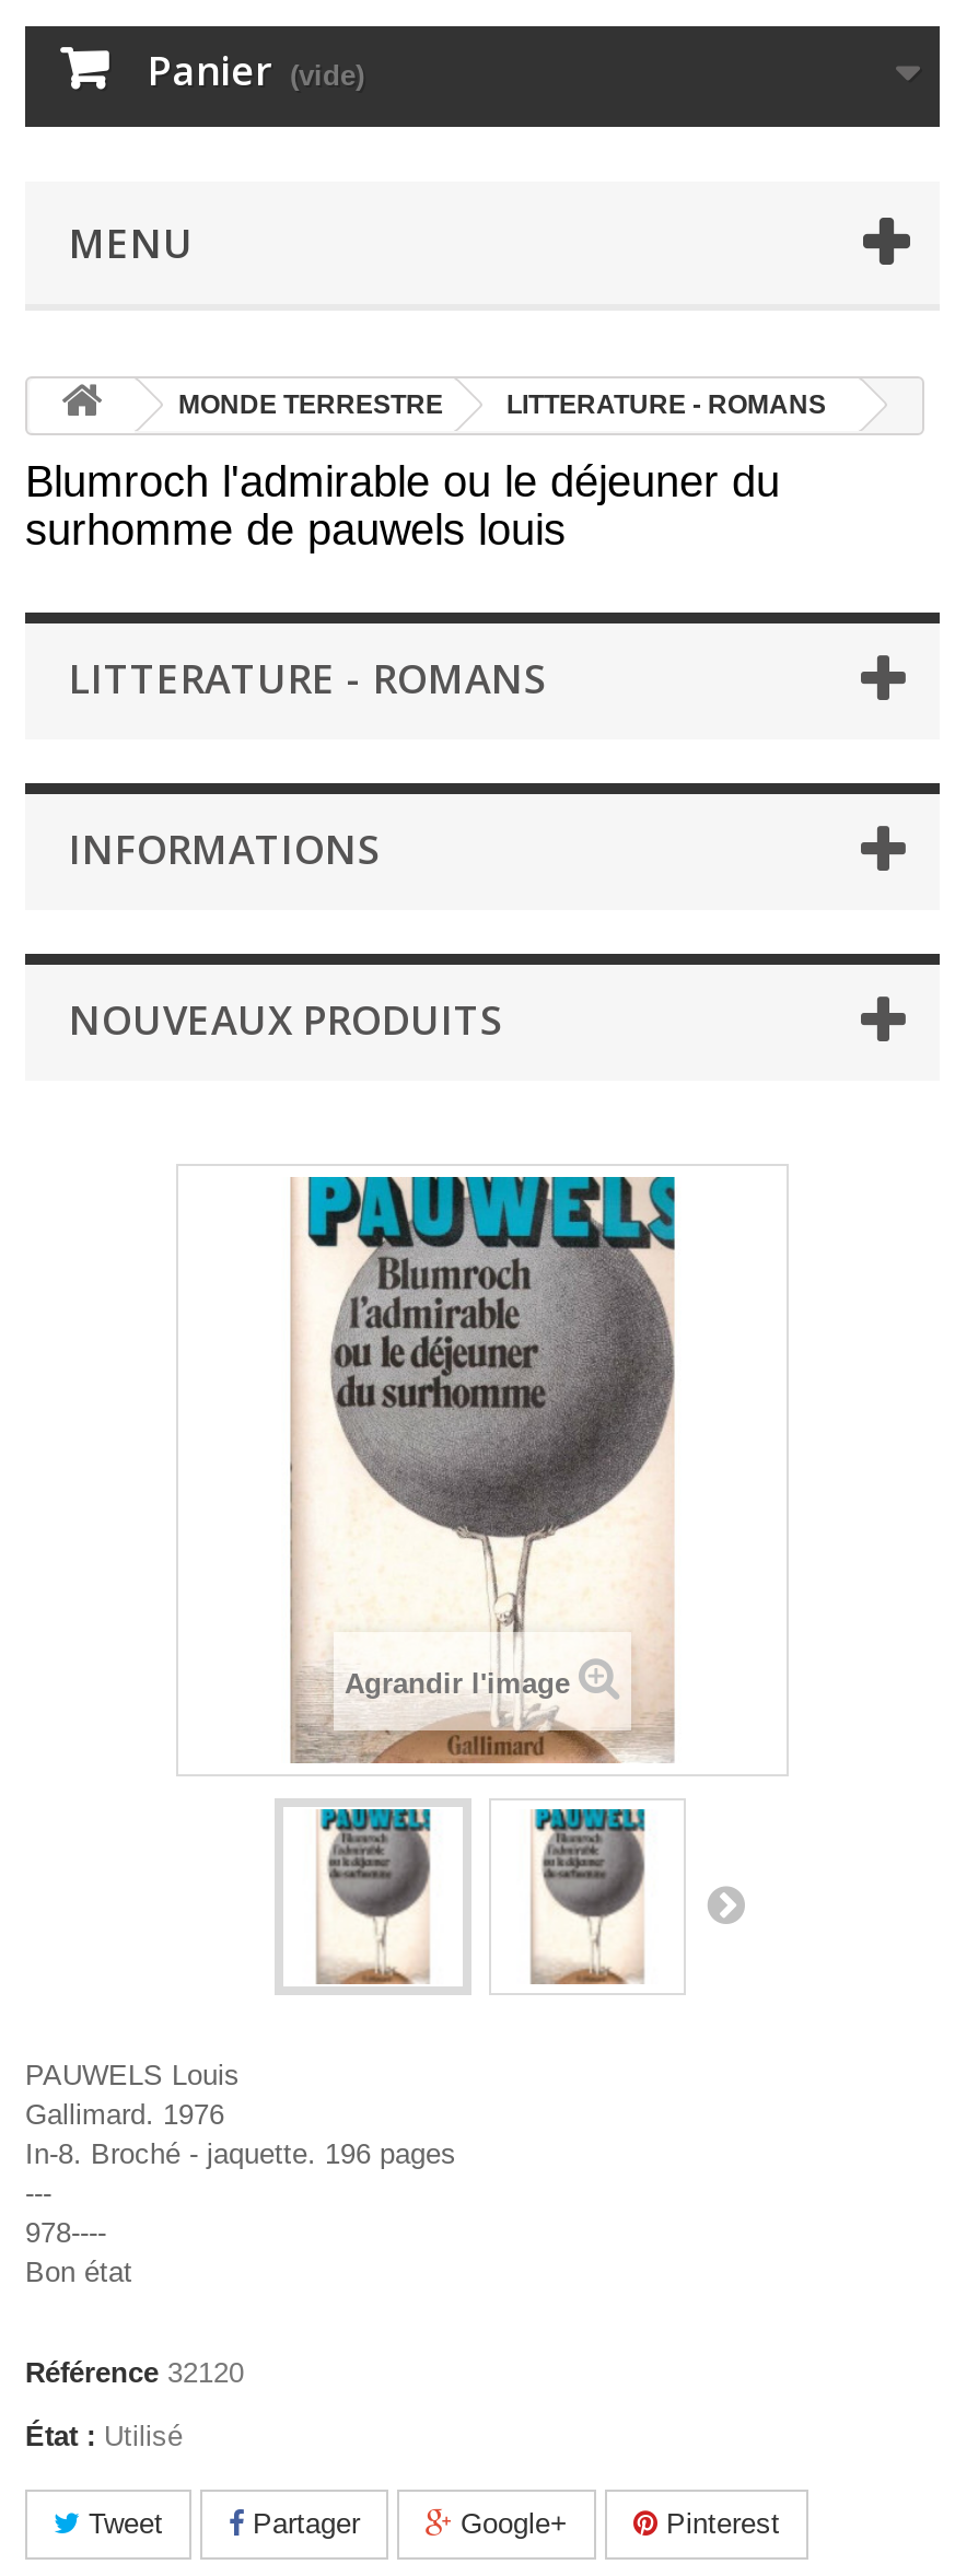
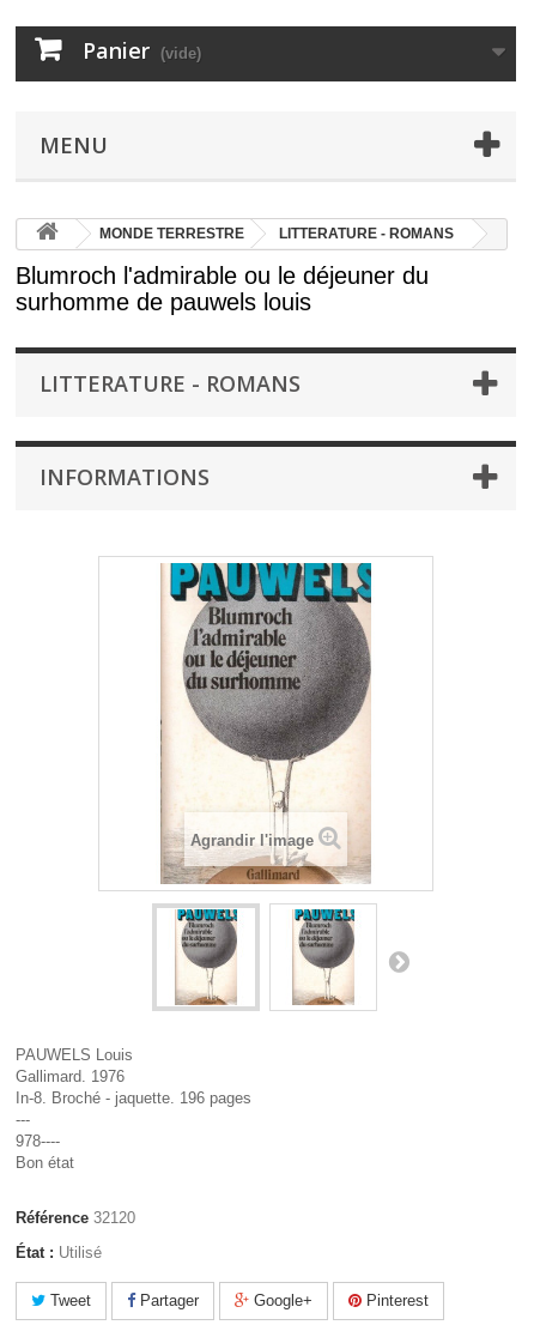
- NOUVEAUX PRODUITS
